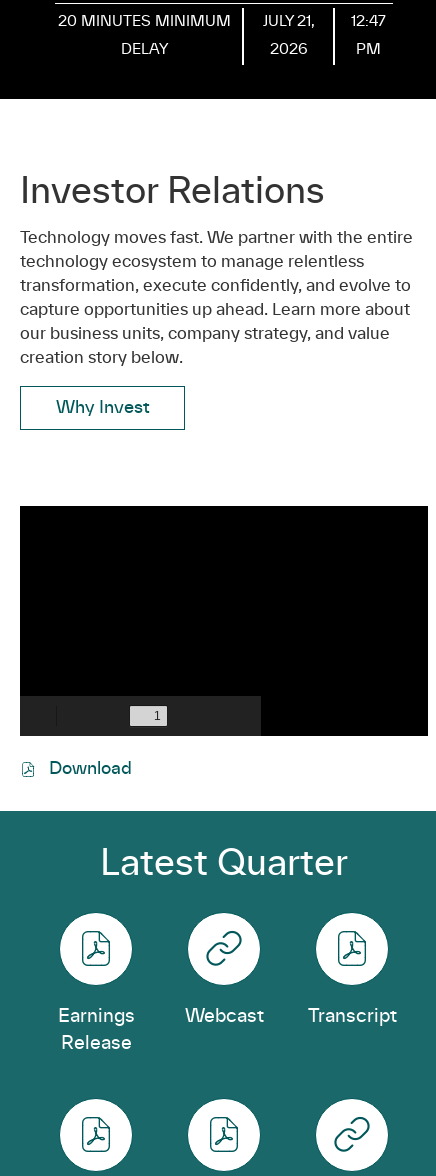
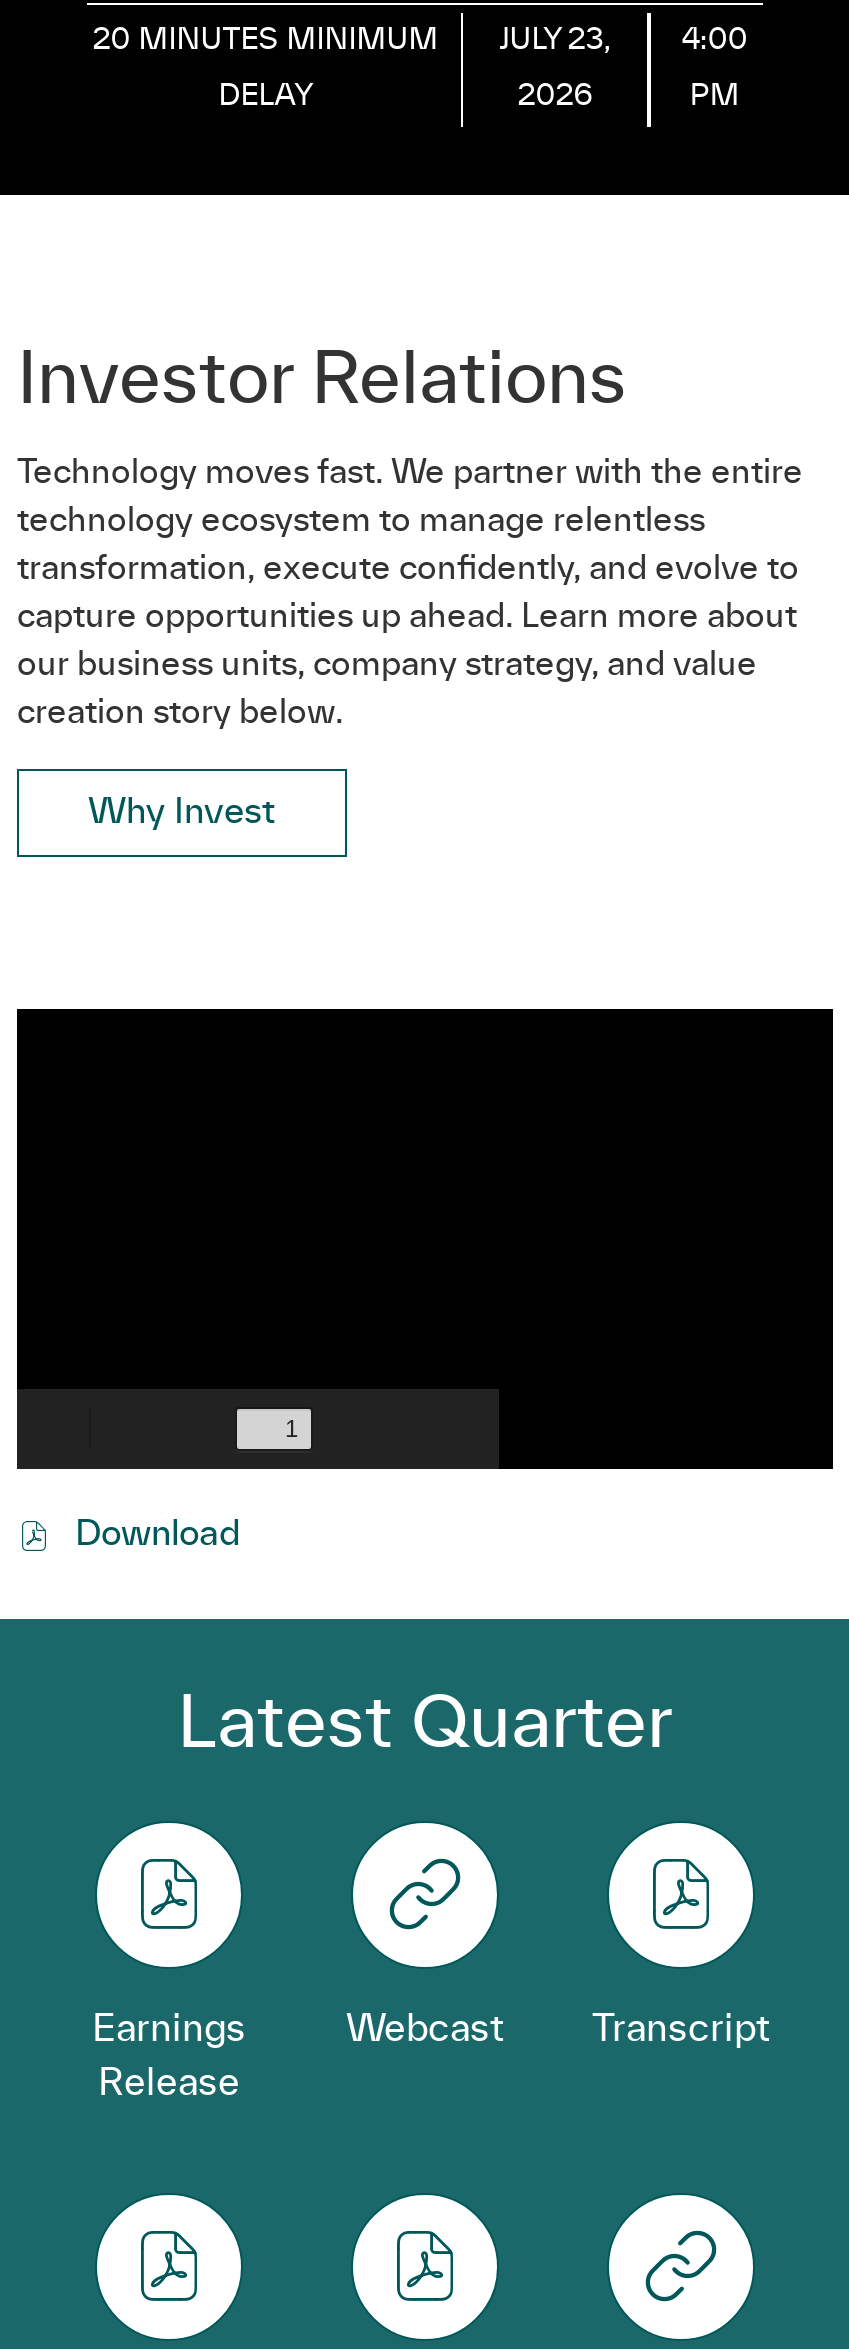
- JULY 21,
+ JULY 23,

- 12:47
+ 4:00
